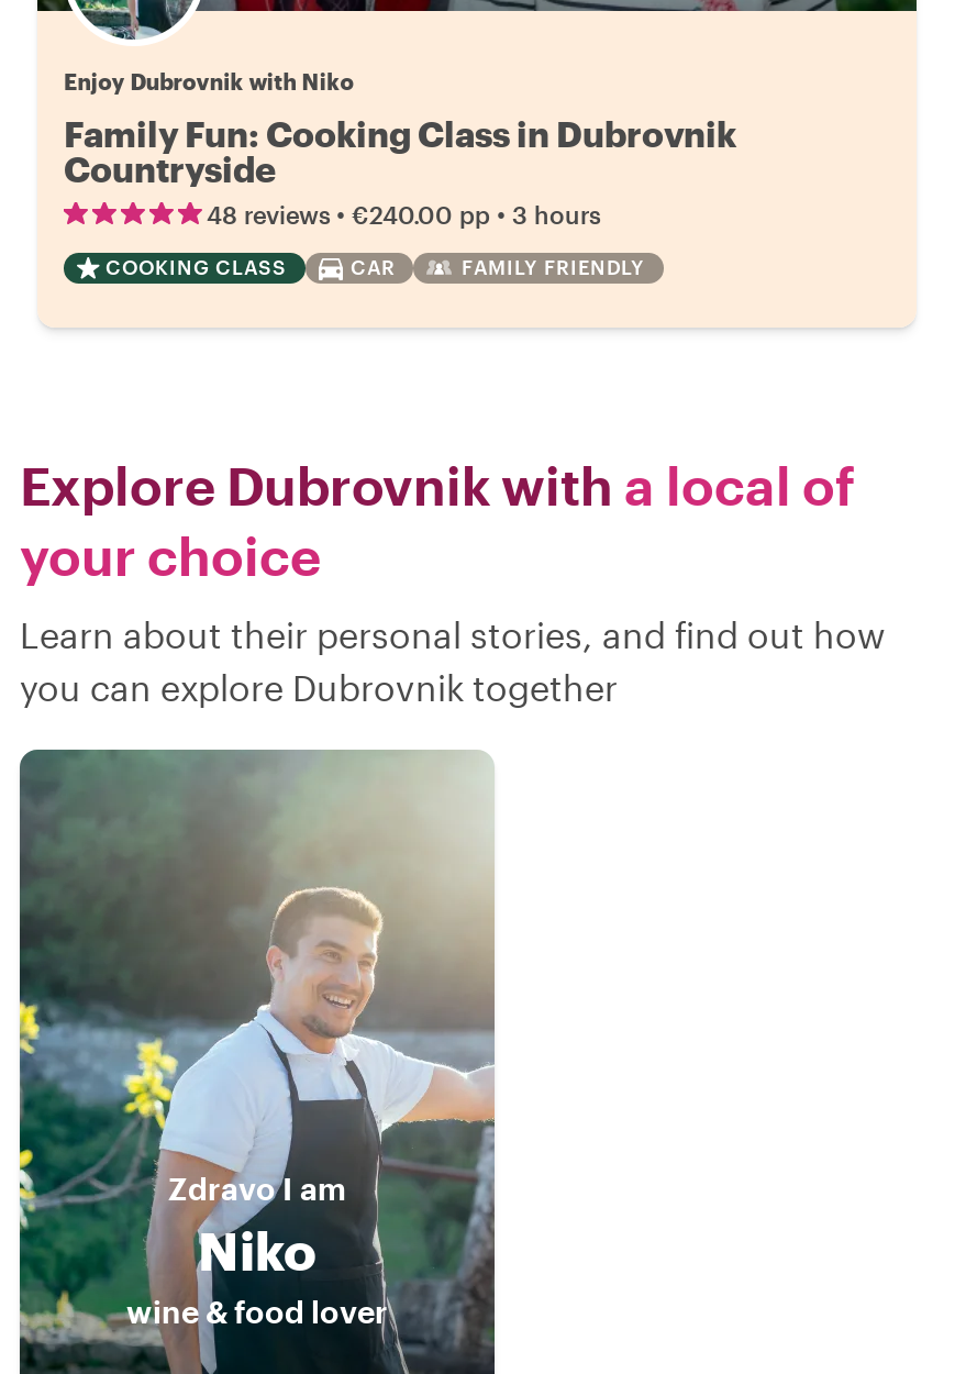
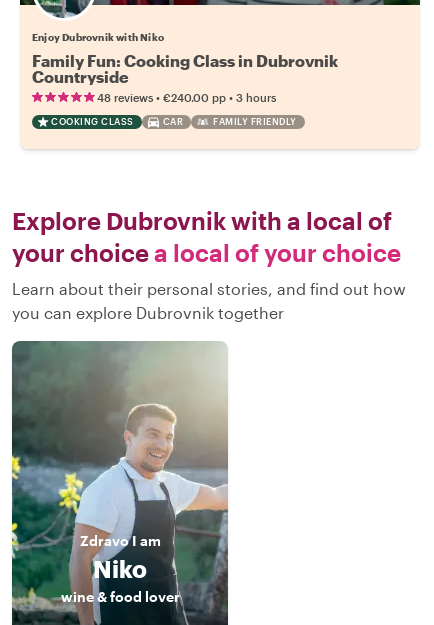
- your choice
+ your choice a local of your choice
